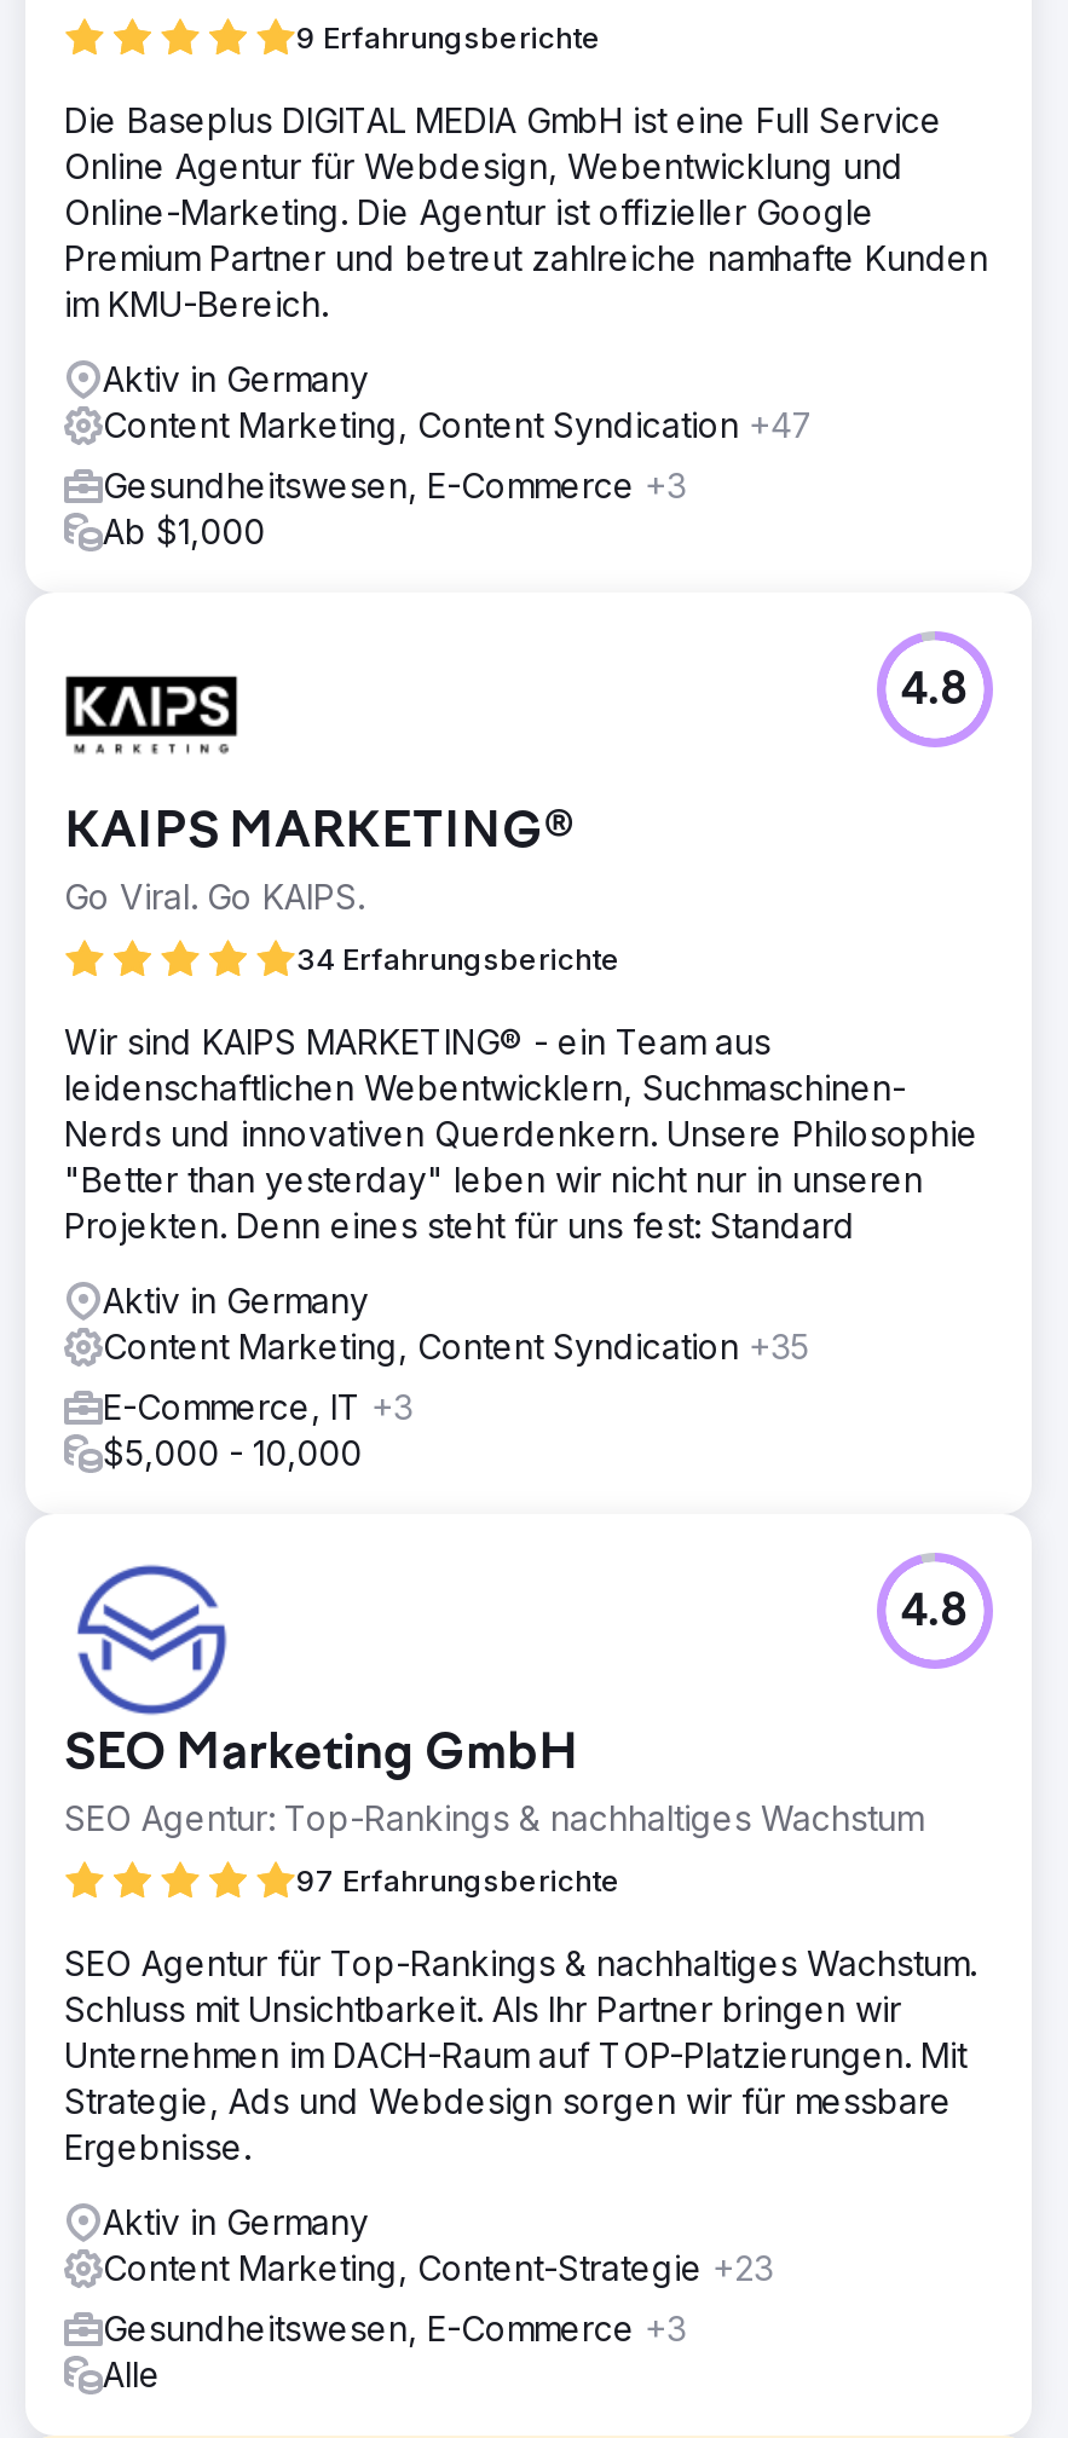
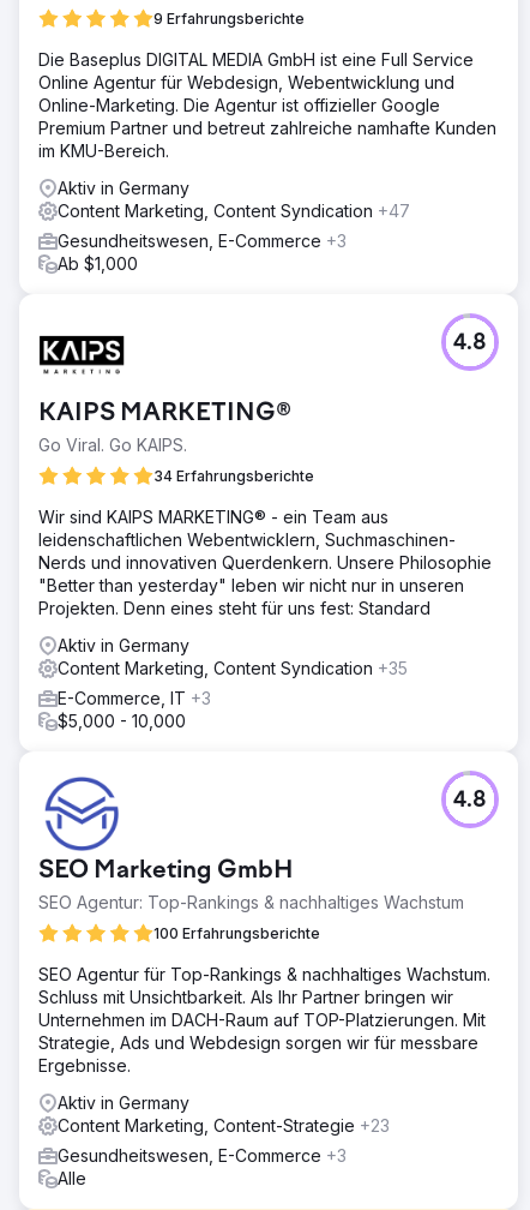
- 97 Erfahrungsberichte
+ 100 Erfahrungsberichte
